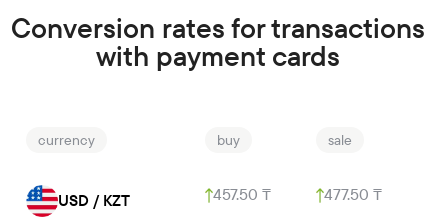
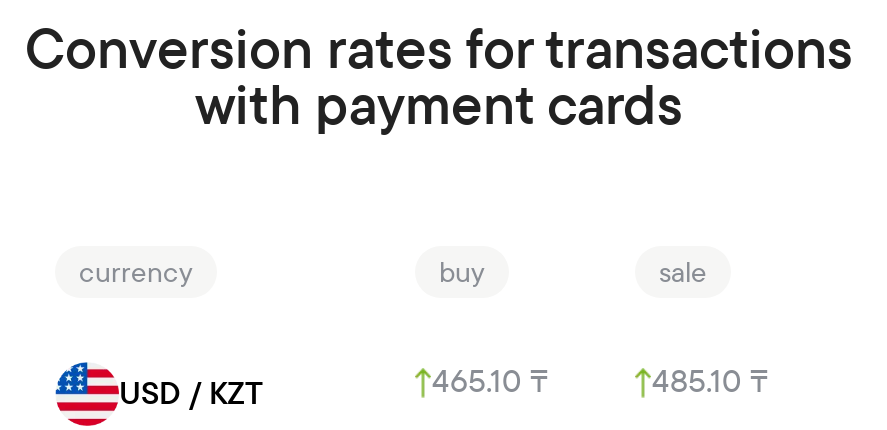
- 457.50 ₸
+ 465.10 ₸

- 477.50 ₸
+ 485.10 ₸
